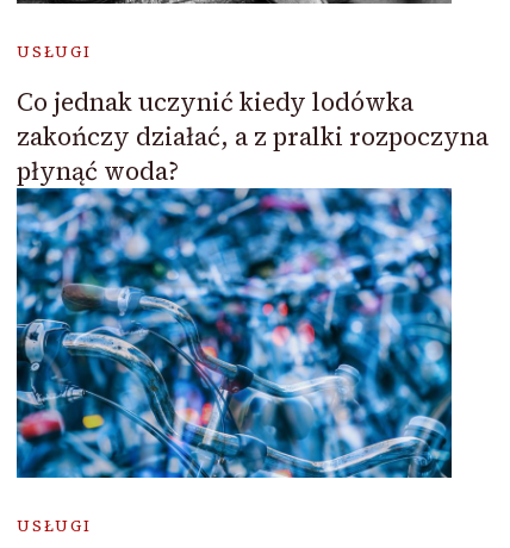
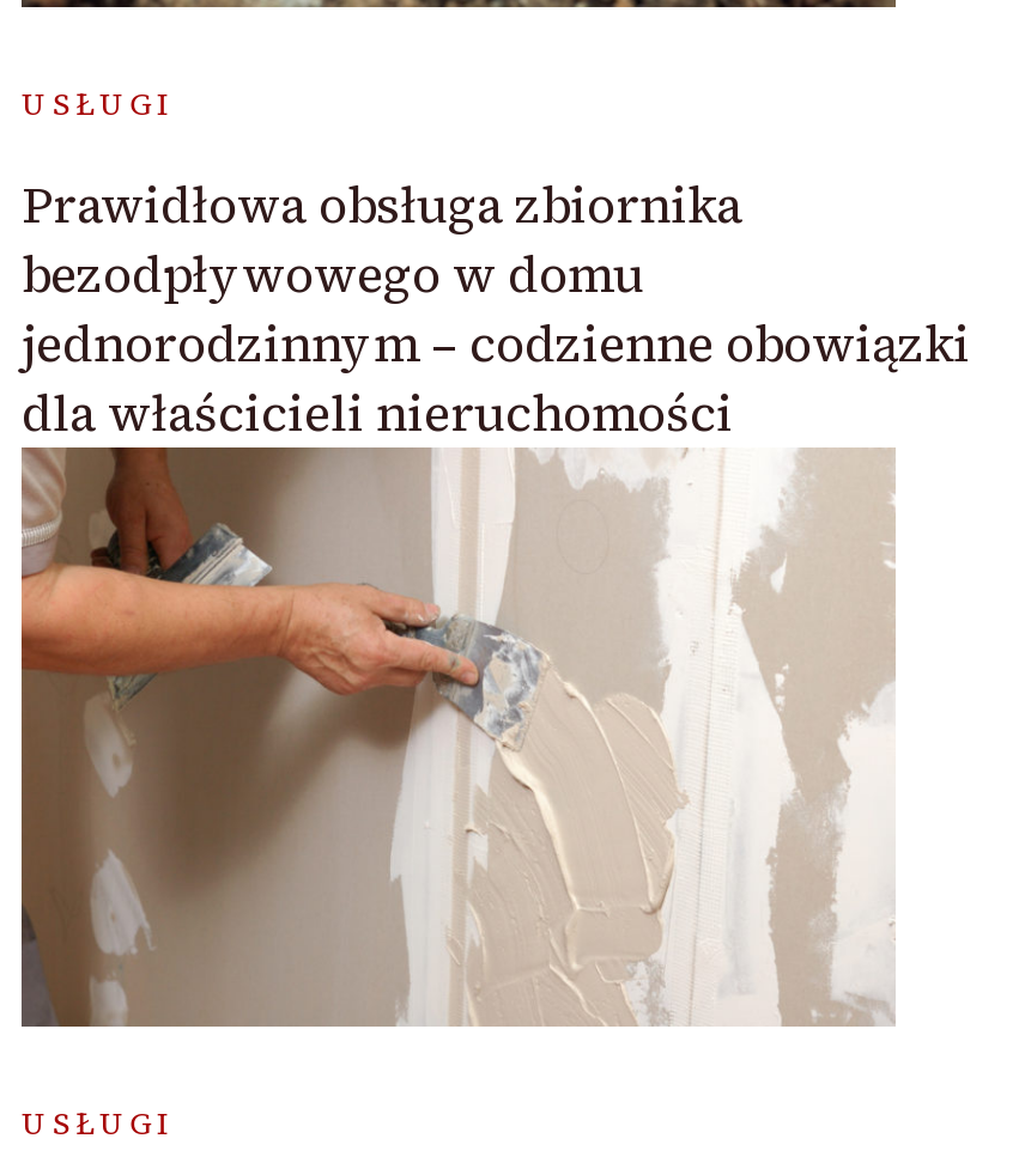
- Co jednak uczynić kiedy lodówka
- zakończy działać, a z pralki rozpoczyna
- płynąć woda?
+ Prawidłowa obsługa zbiornika
+ bezodpływowego w domu
+ jednorodzinnym – codzienne obowiązki
+ dla właścicieli nieruchomości

- [image]
+ [image]
